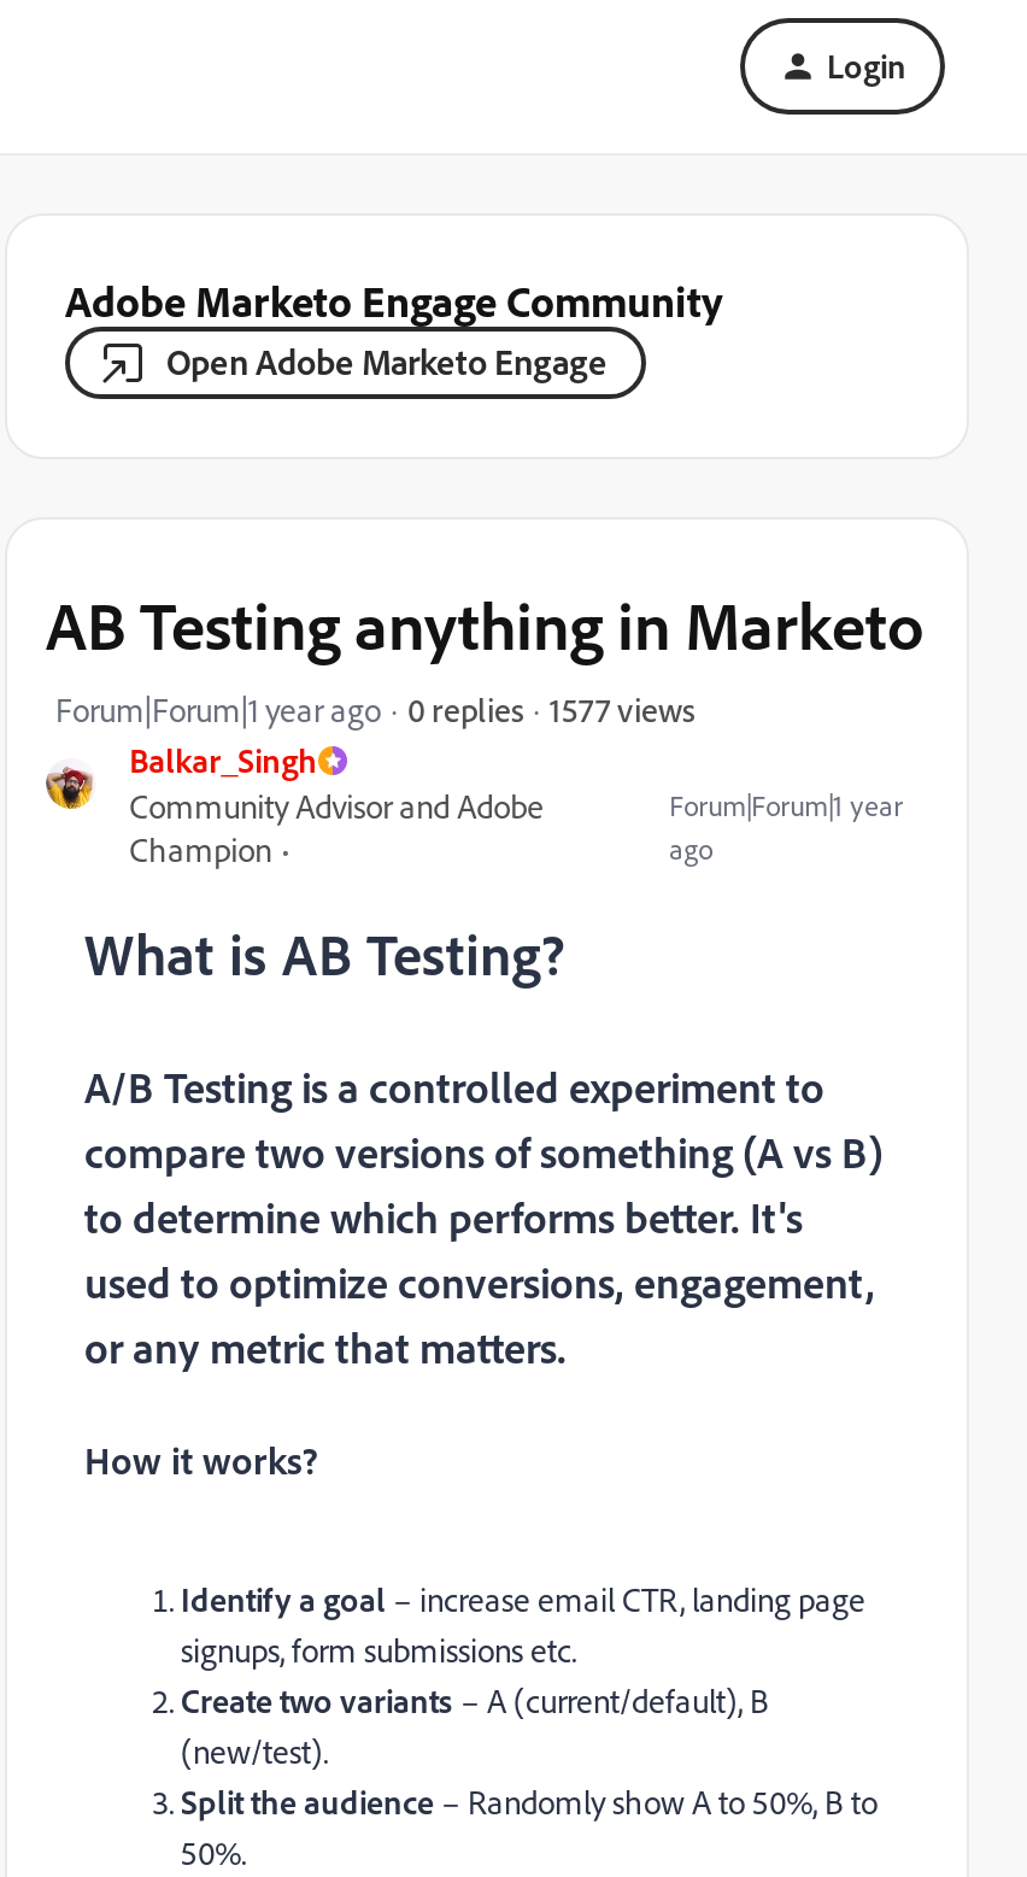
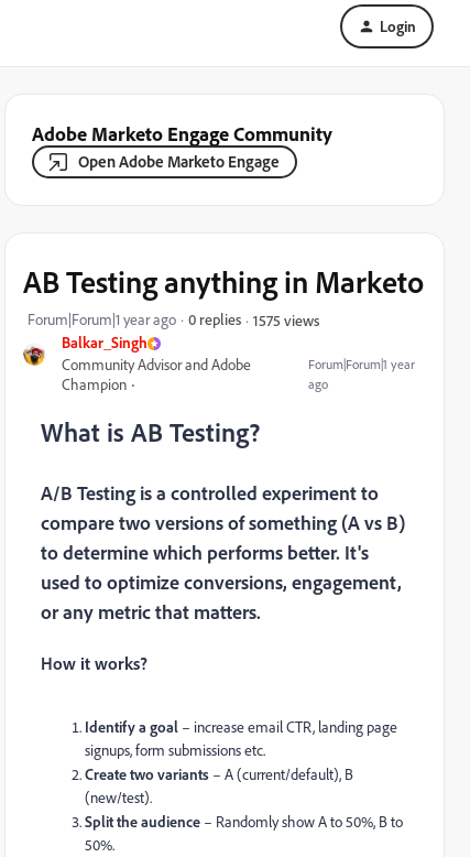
- 1577 views
+ 1575 views
